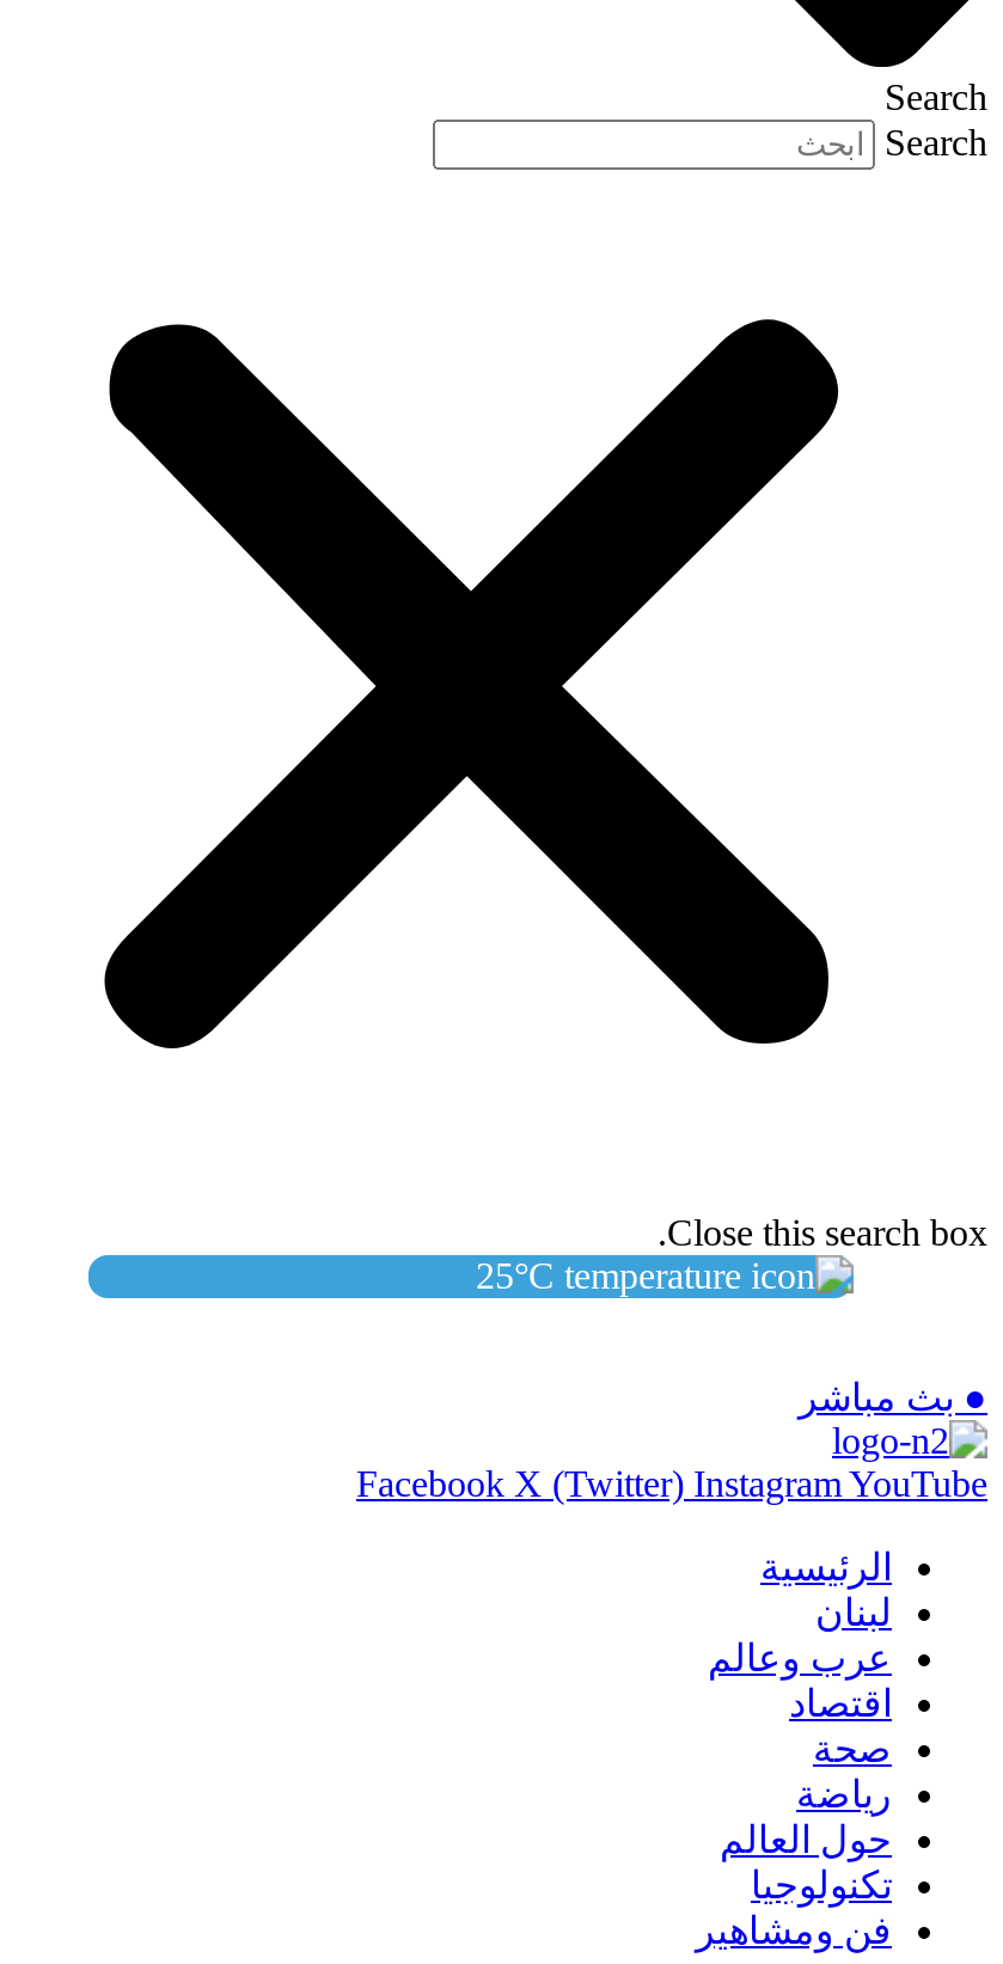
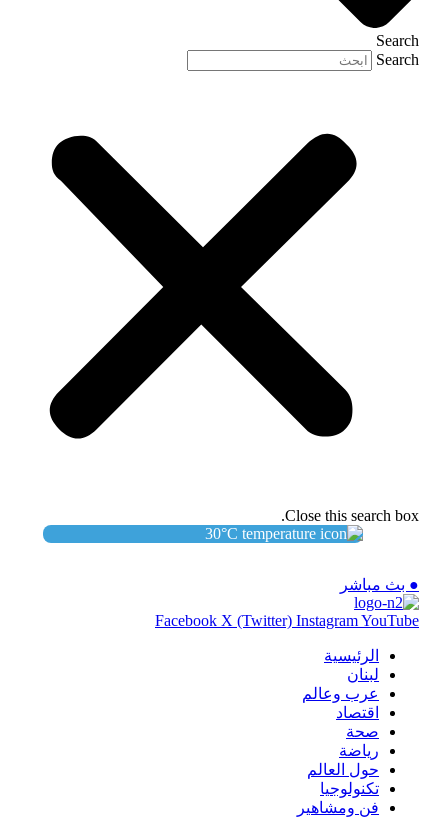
- 25°C
+ 30°C
